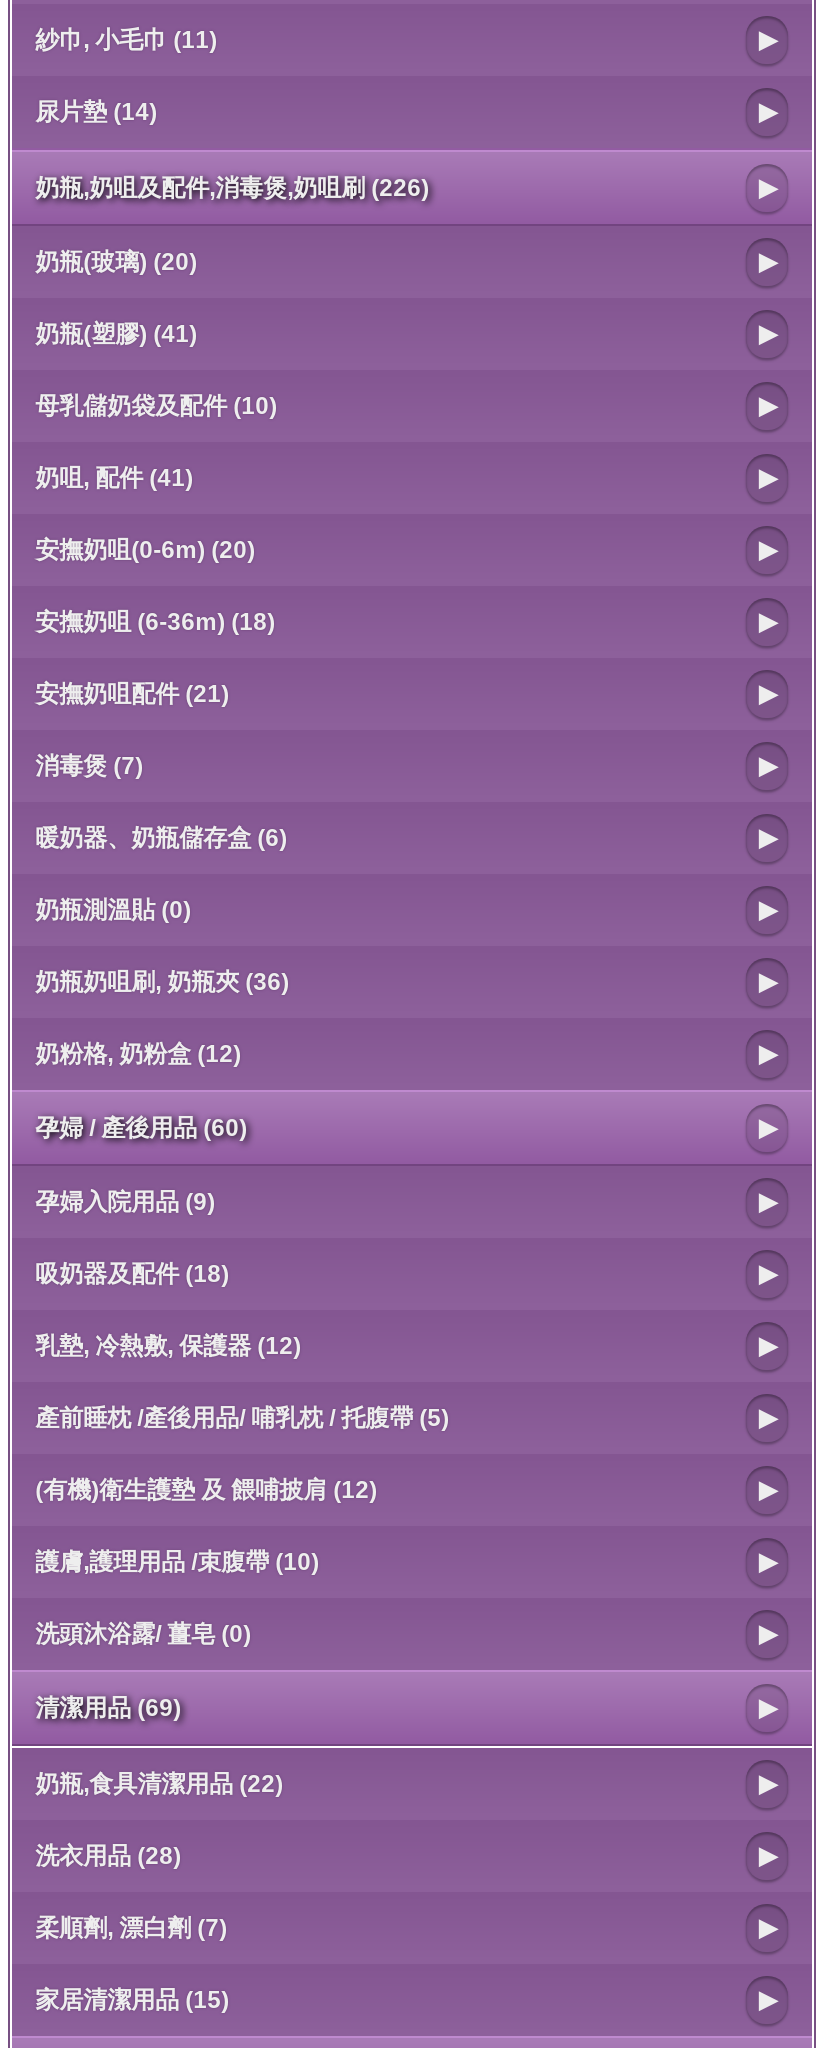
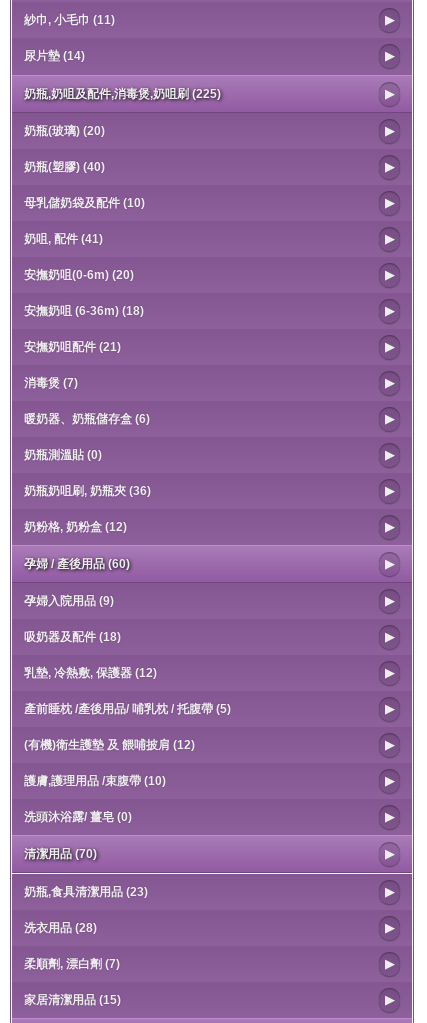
- 奶瓶,奶咀及配件,消毒煲,奶咀刷 (226)
+ 奶瓶,奶咀及配件,消毒煲,奶咀刷 (225)

- 奶瓶(塑膠) (41)
+ 奶瓶(塑膠) (40)

- 清潔用品 (69)
+ 清潔用品 (70)

- 奶瓶,食具清潔用品 (22)
+ 奶瓶,食具清潔用品 (23)
